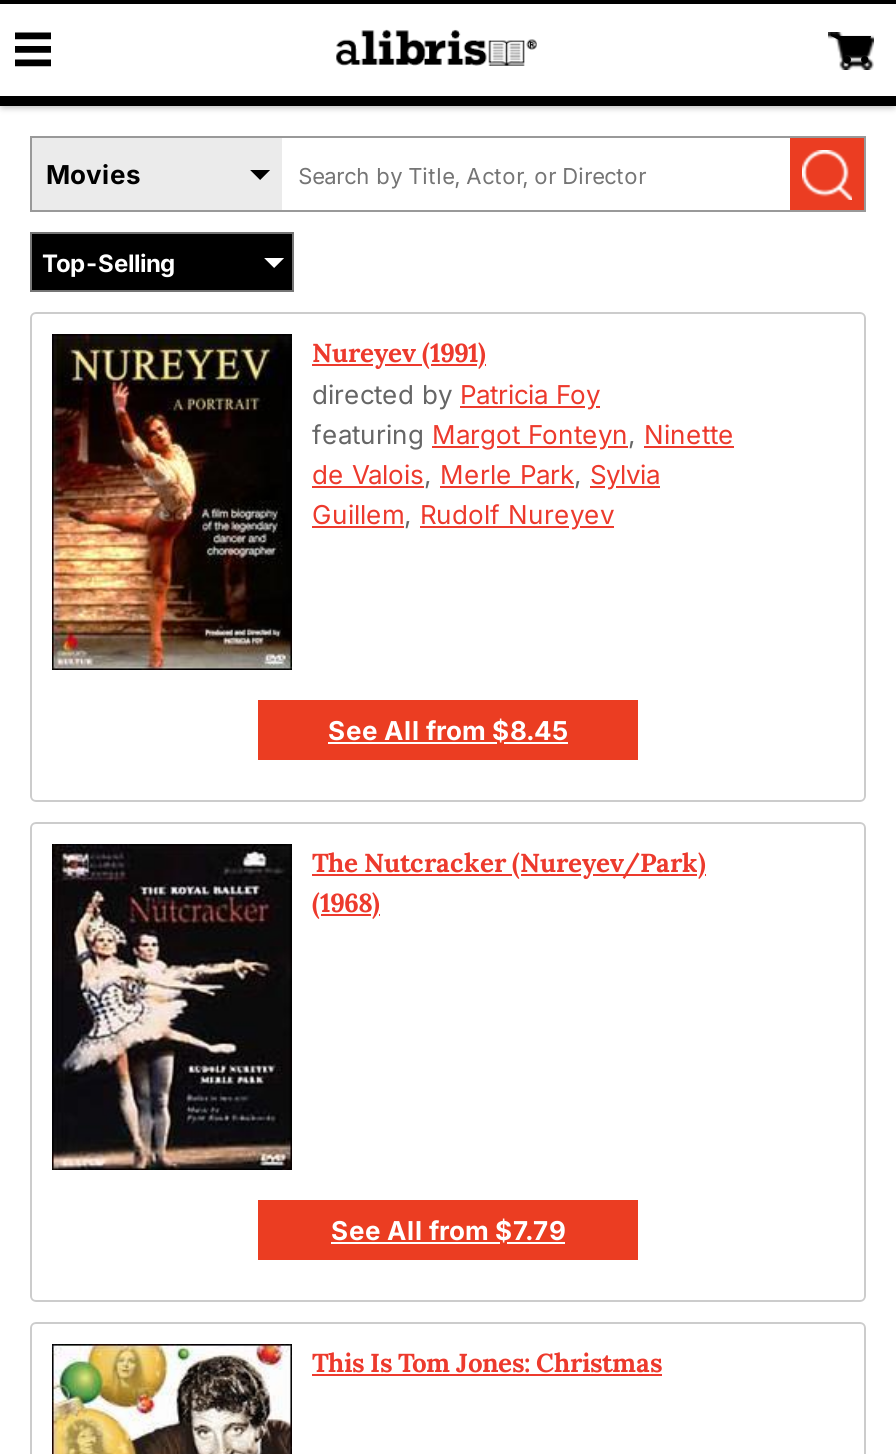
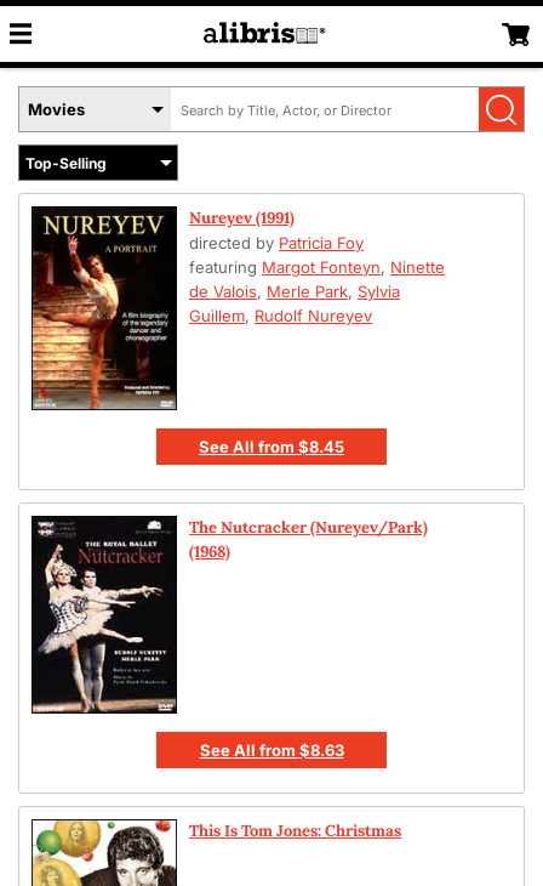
- See All from $7.79
+ See All from $8.63
